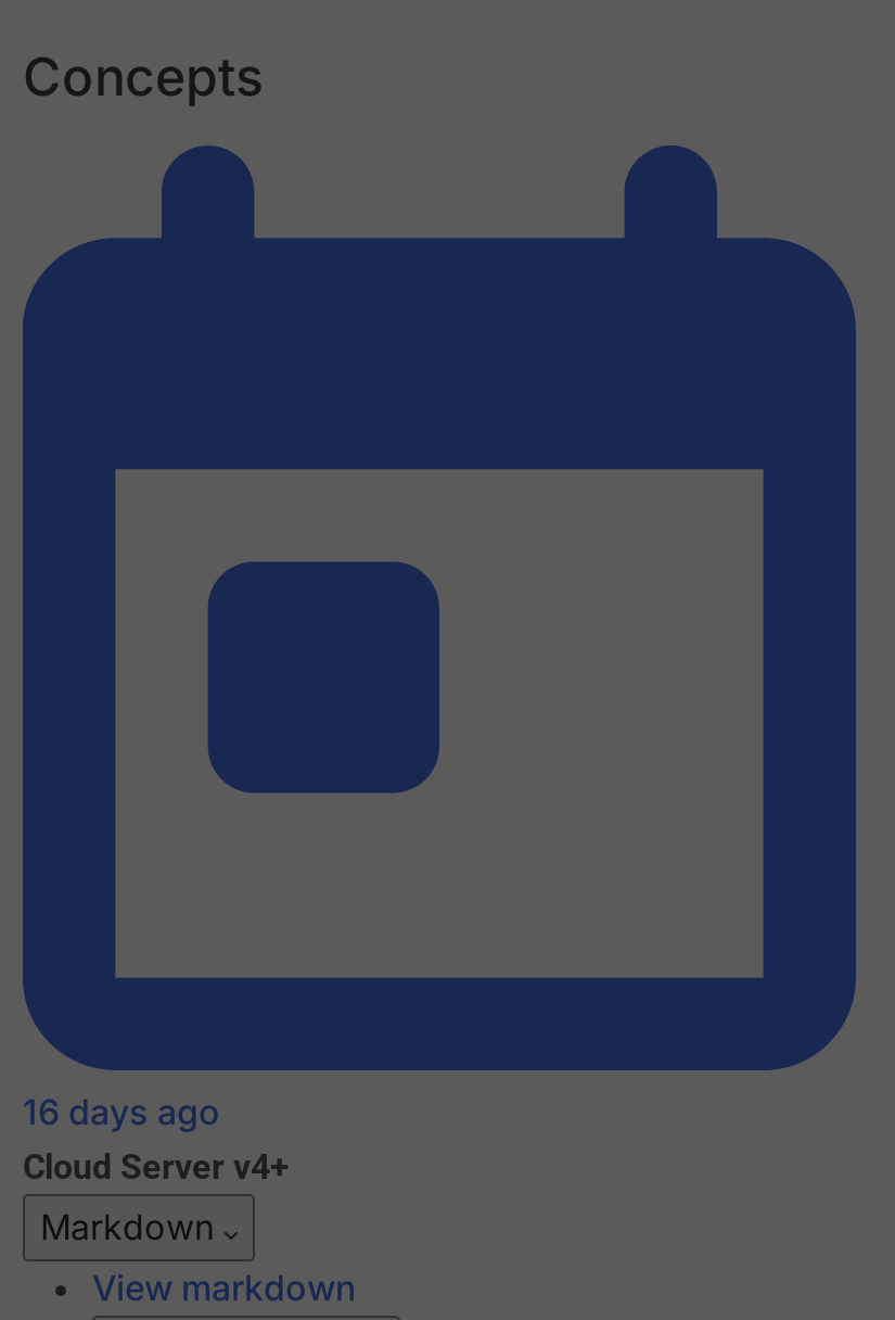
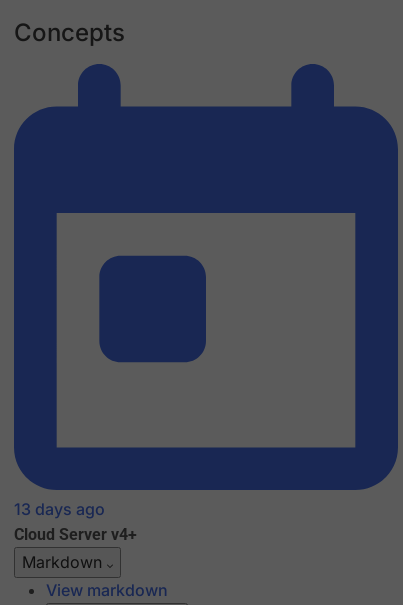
- 16 days ago
+ 13 days ago
